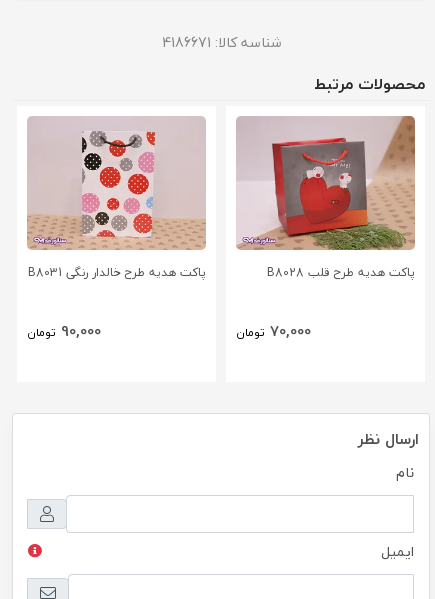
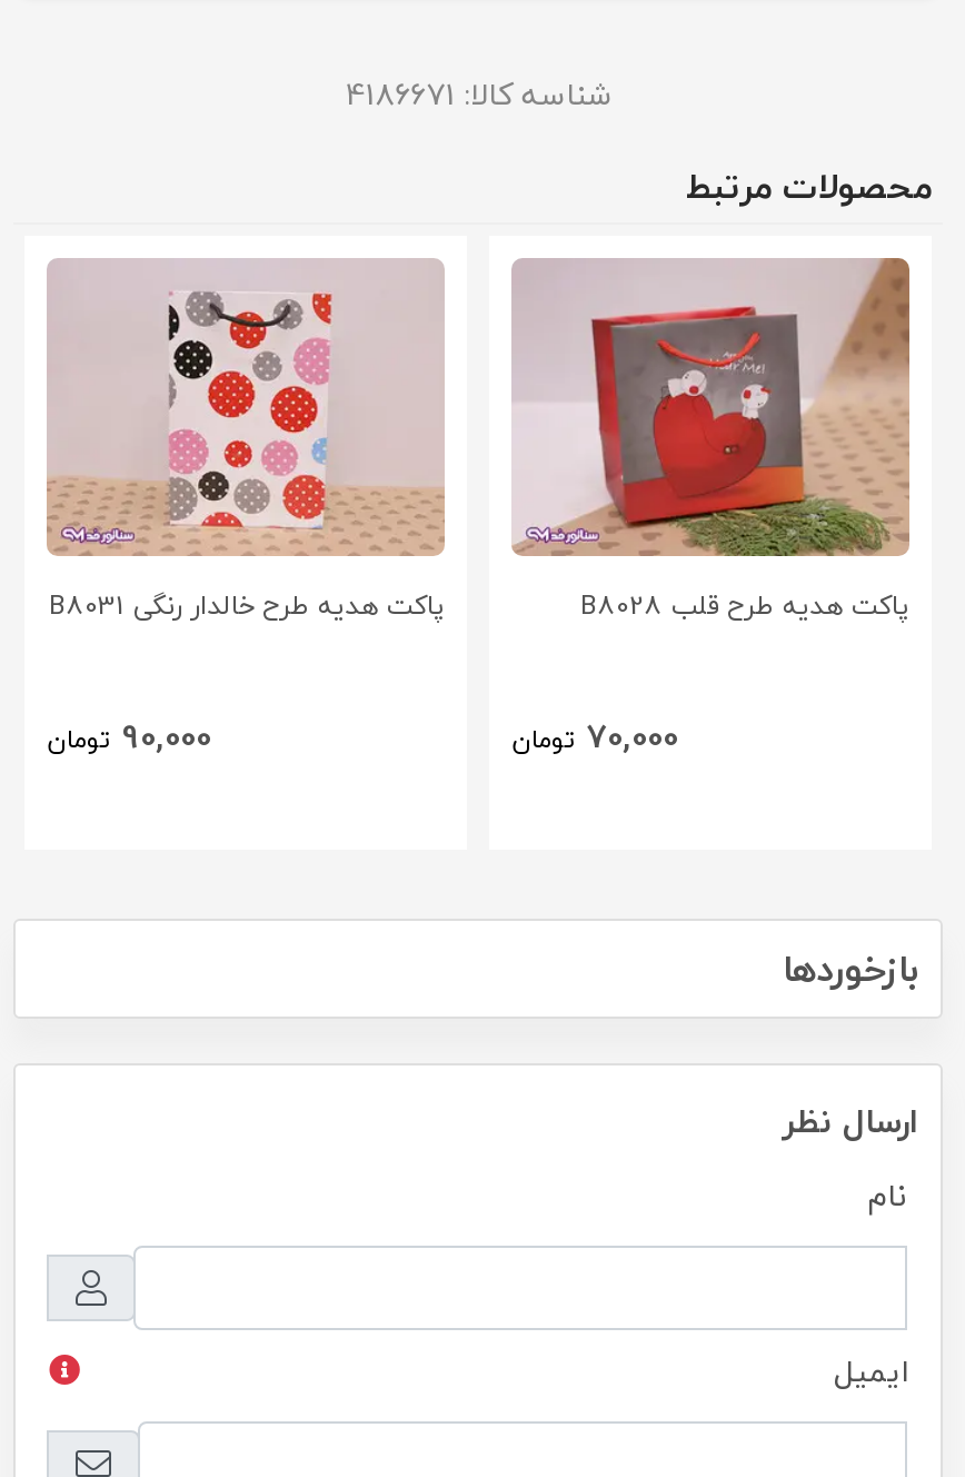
+ بازخوردها
